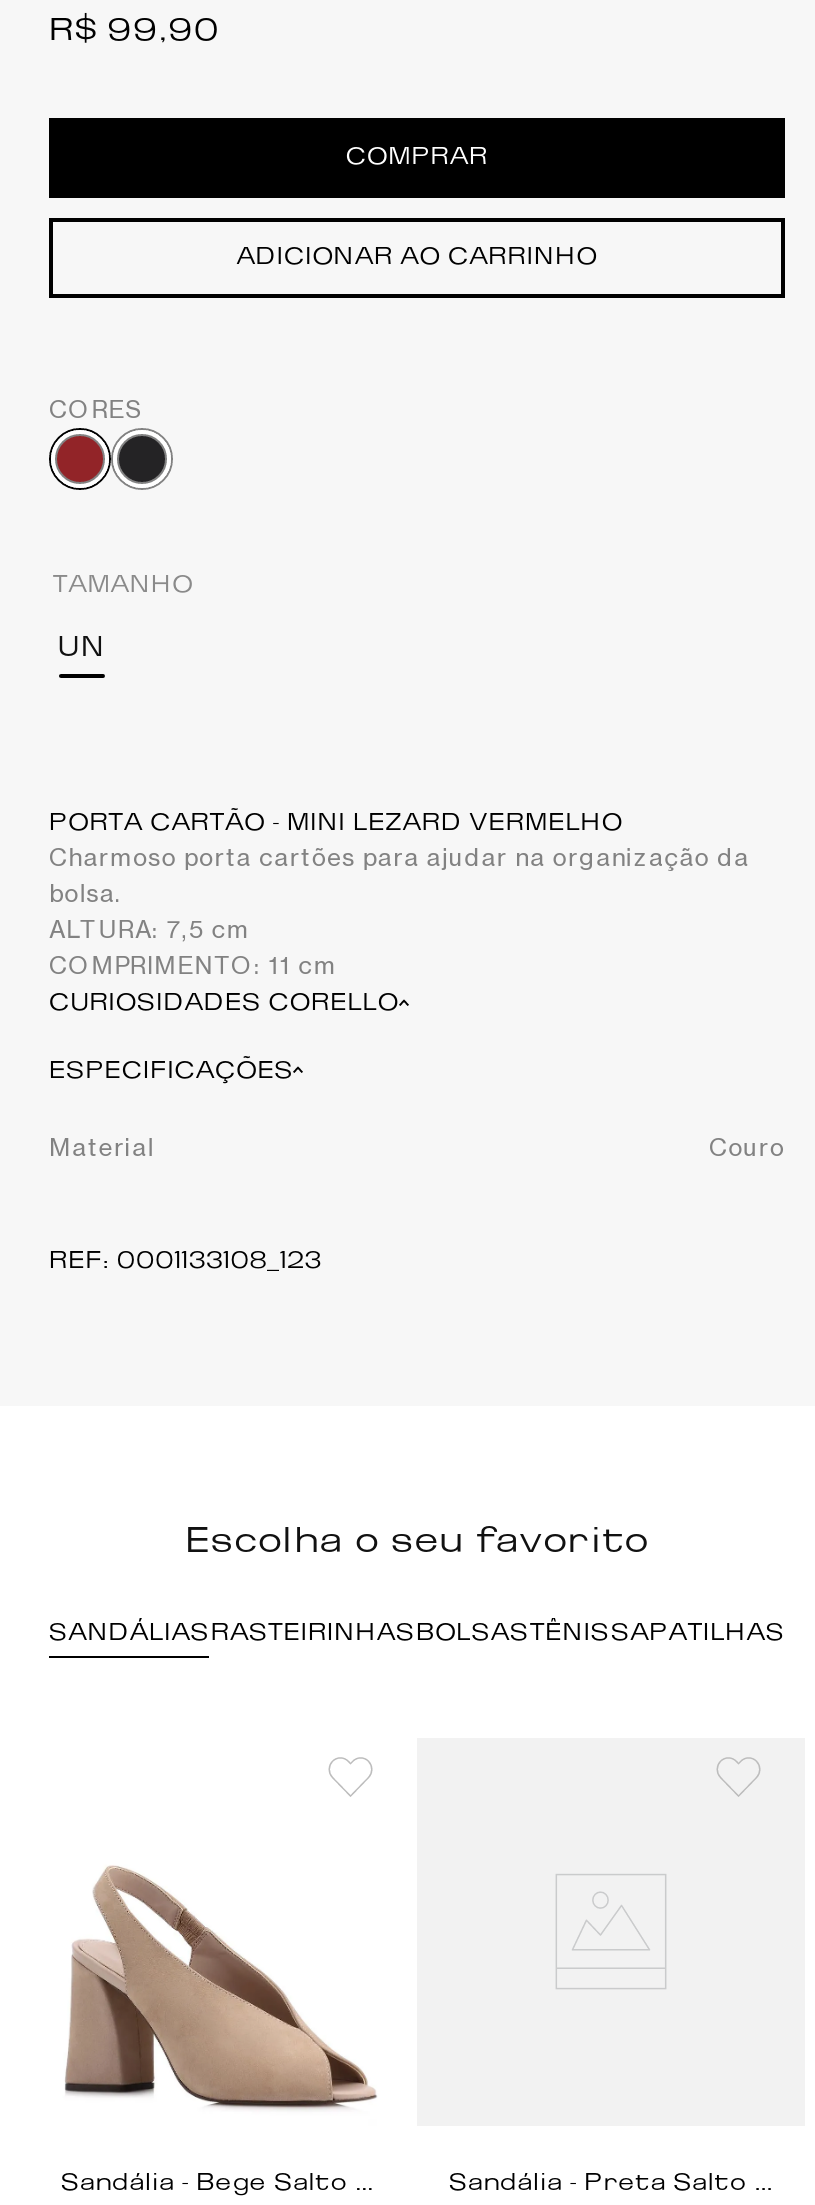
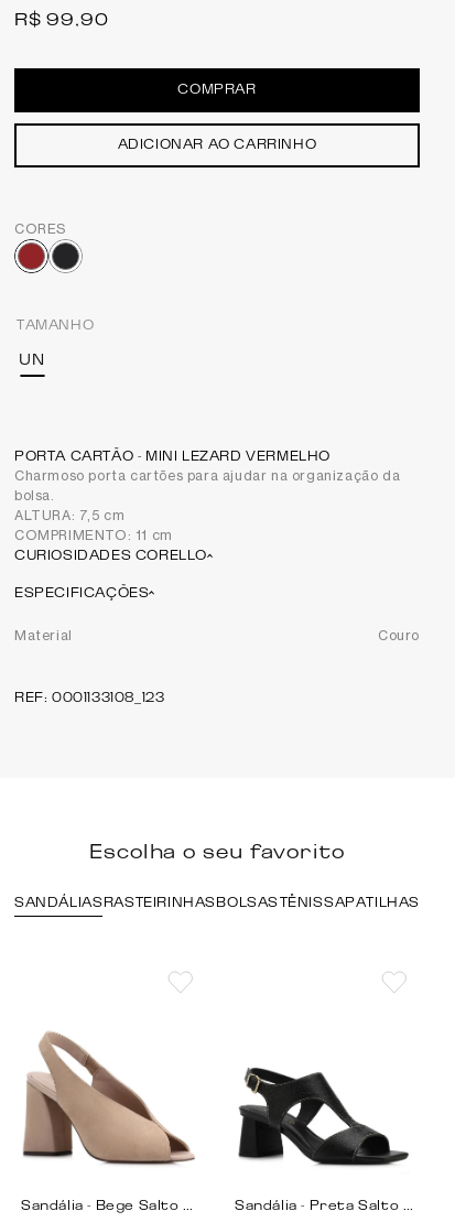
+ [image]
